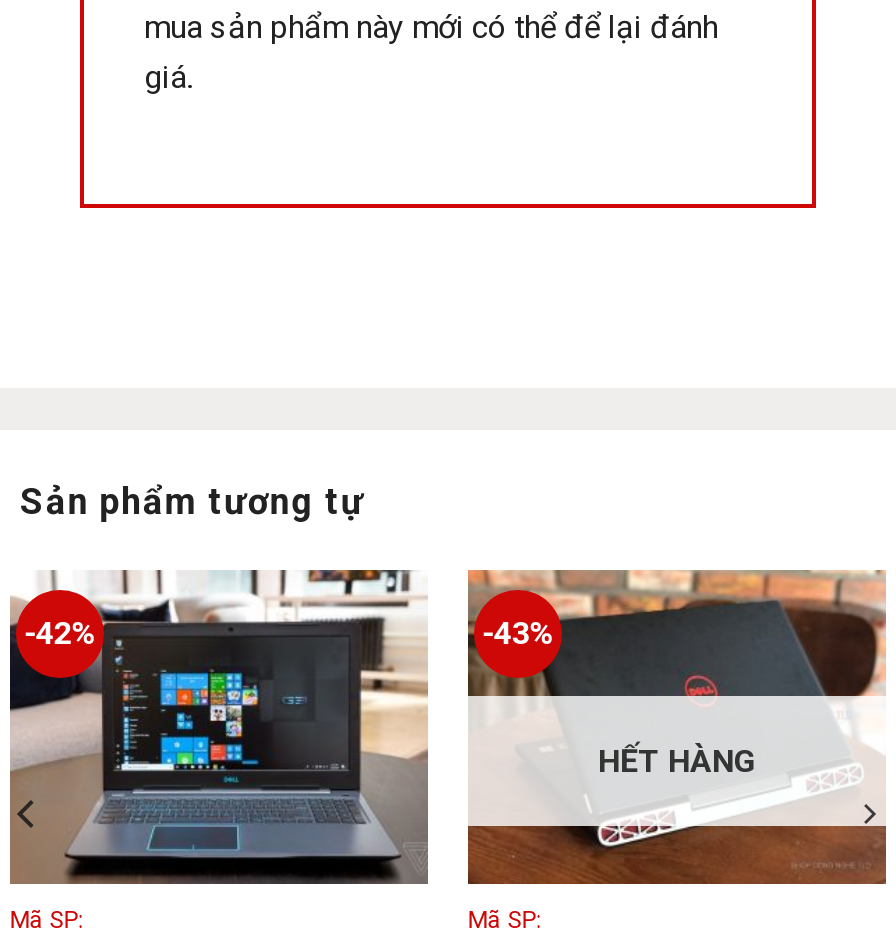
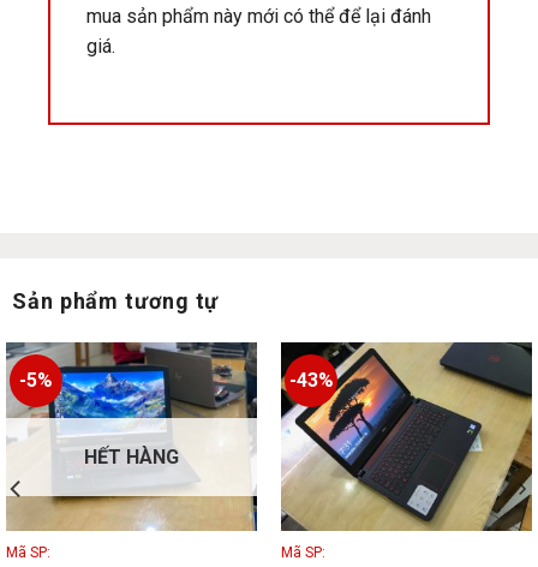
- [image]
- -42%
+ [image]
+ -5%
+ HẾT HÀNG

- [image]
+ [image]

- HẾT HÀNG
